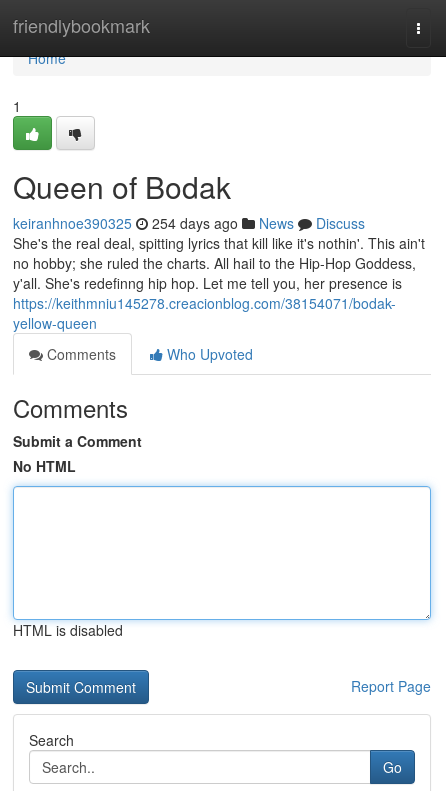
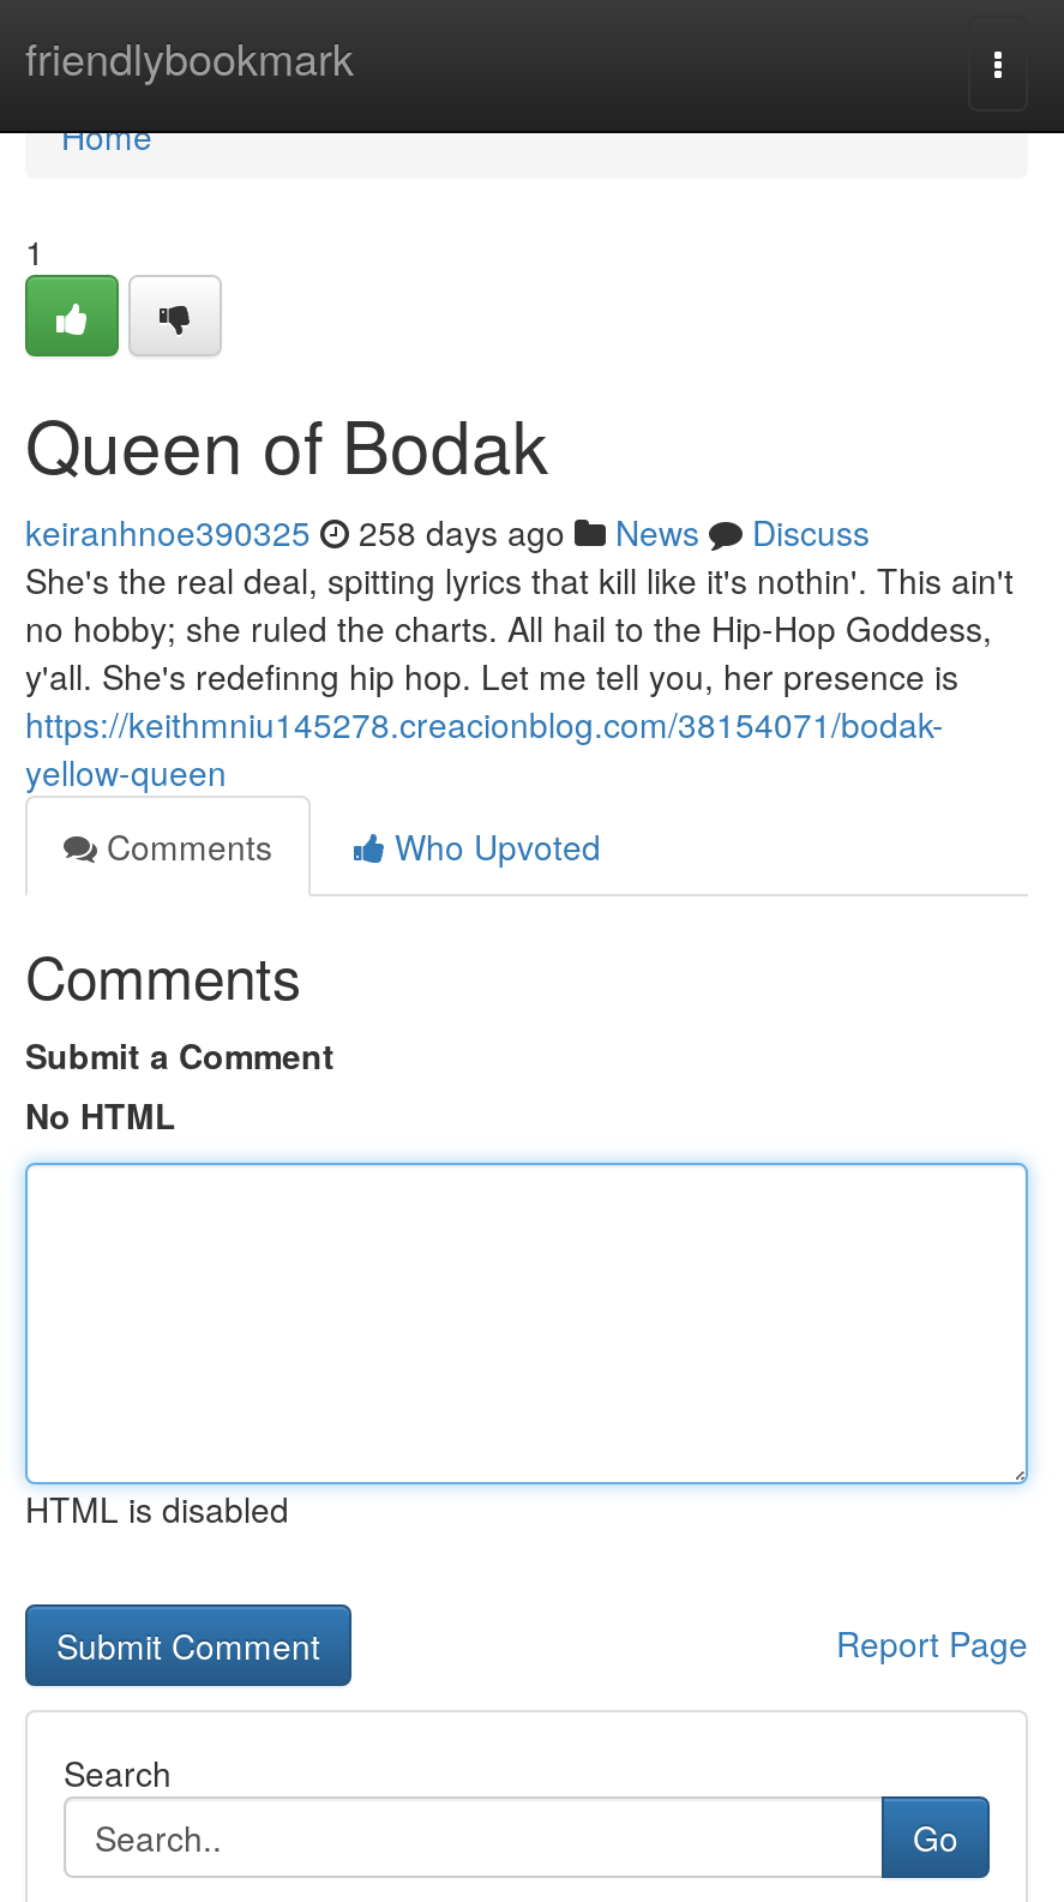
- keiranhnoe390325 254 days ago News Discuss
+ keiranhnoe390325 258 days ago News Discuss
